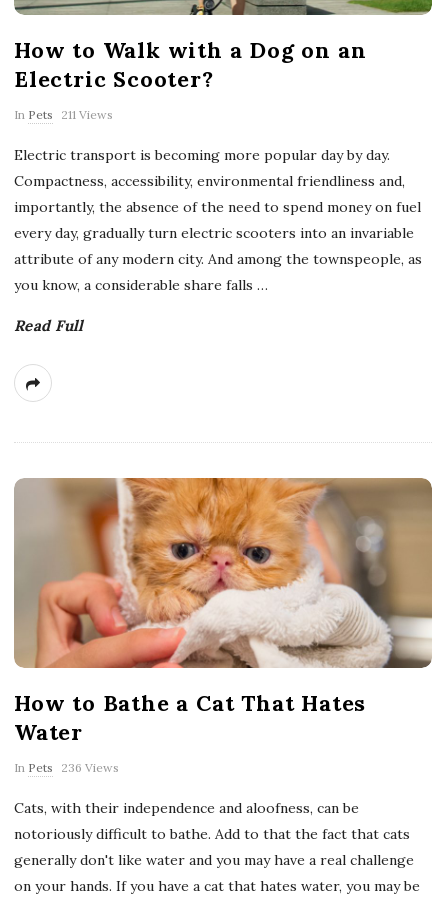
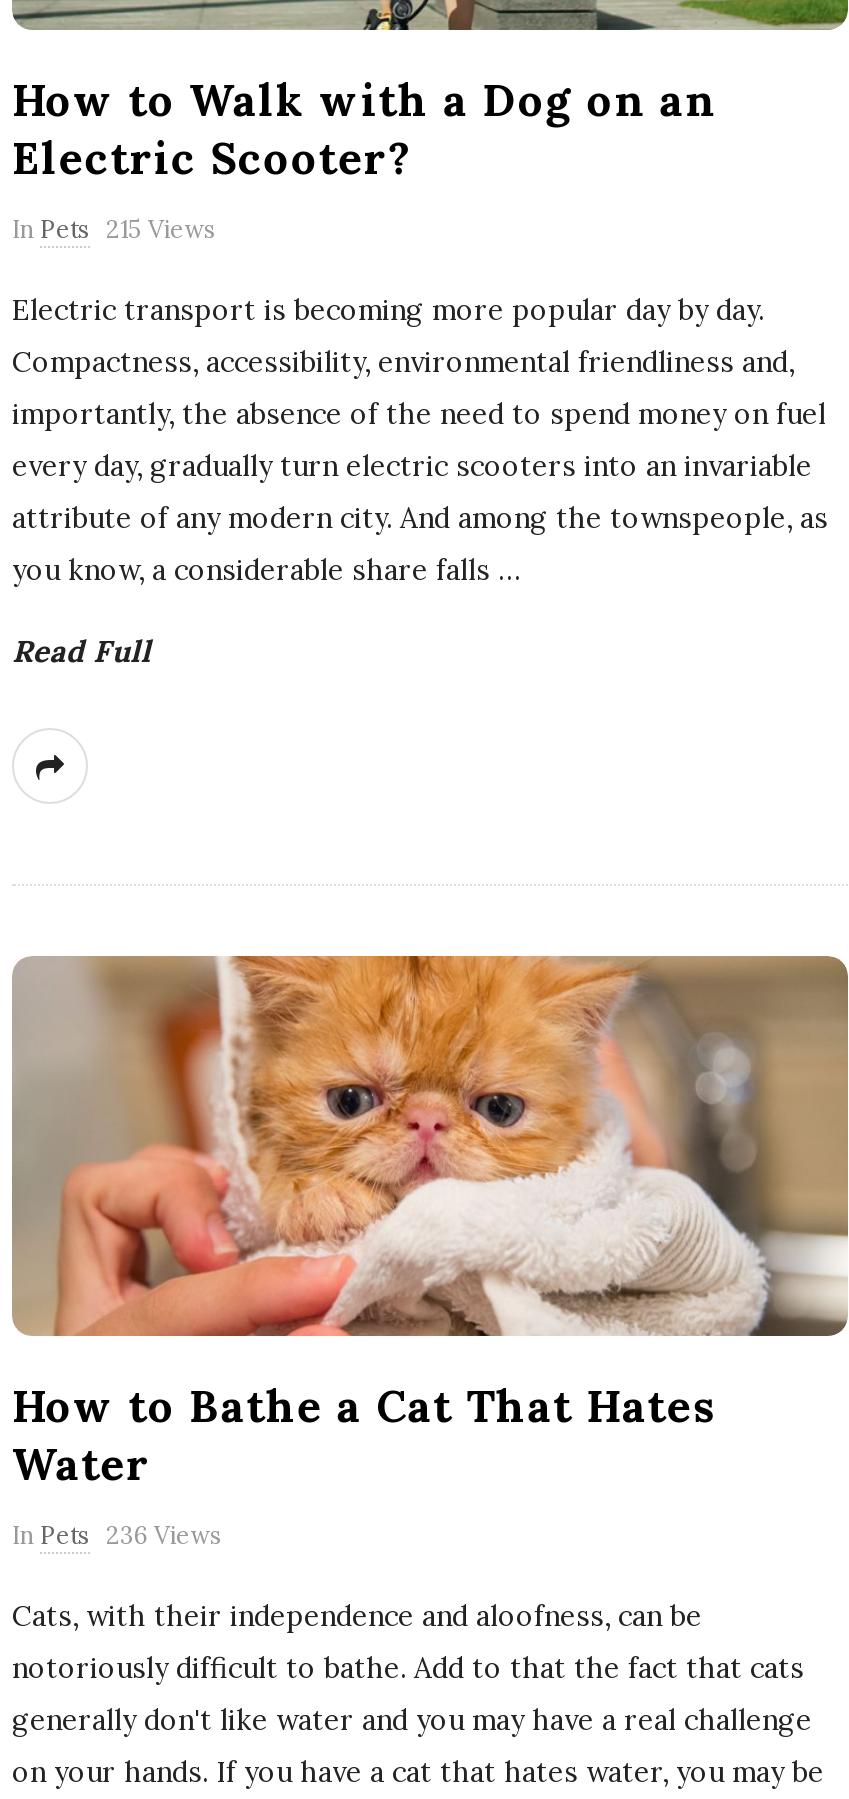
- In Pets 211 Views
+ In Pets 215 Views
